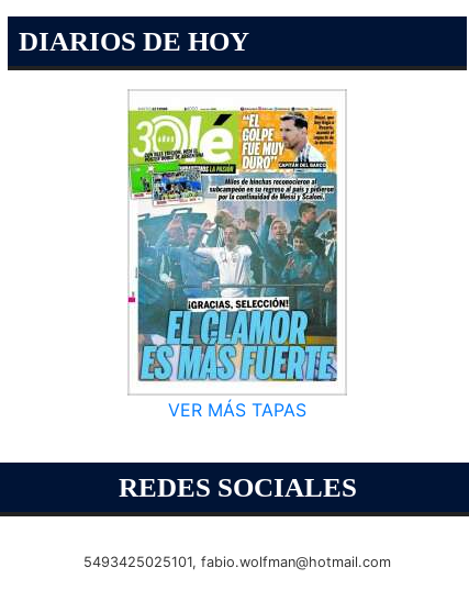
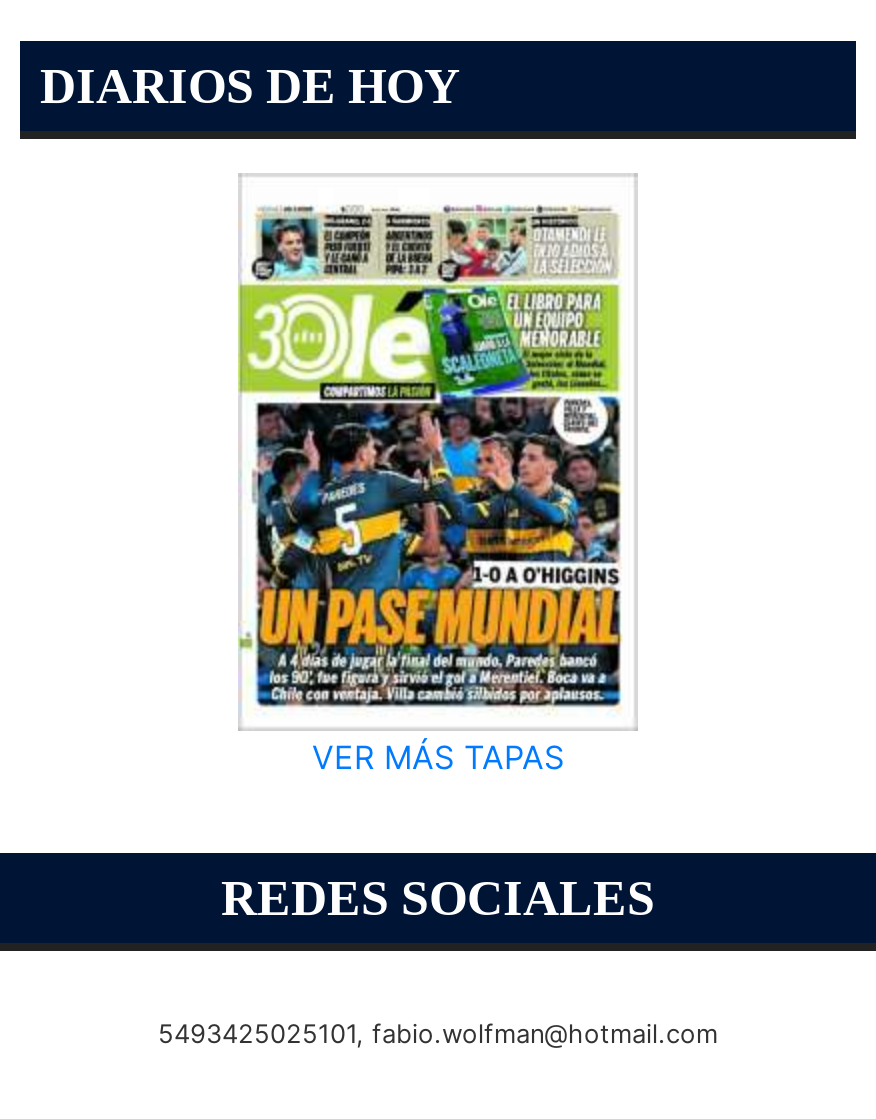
- [image]
+ [image]
